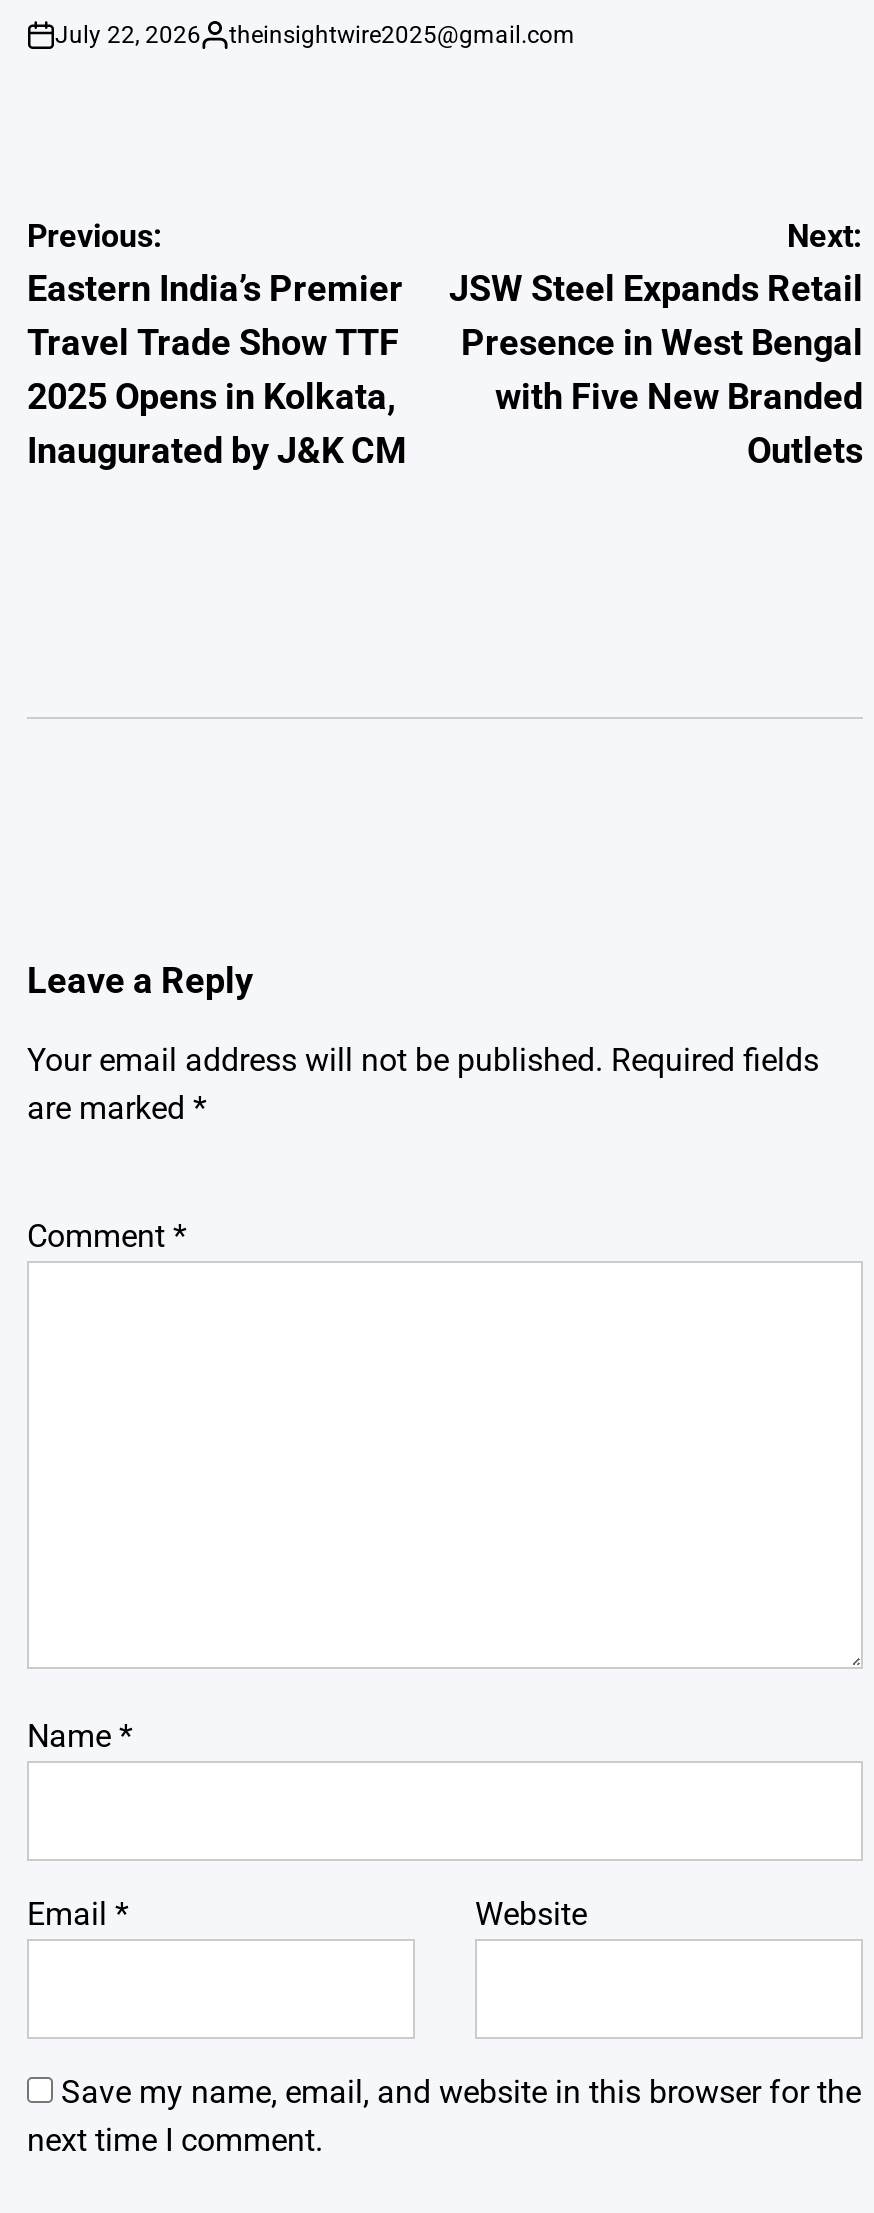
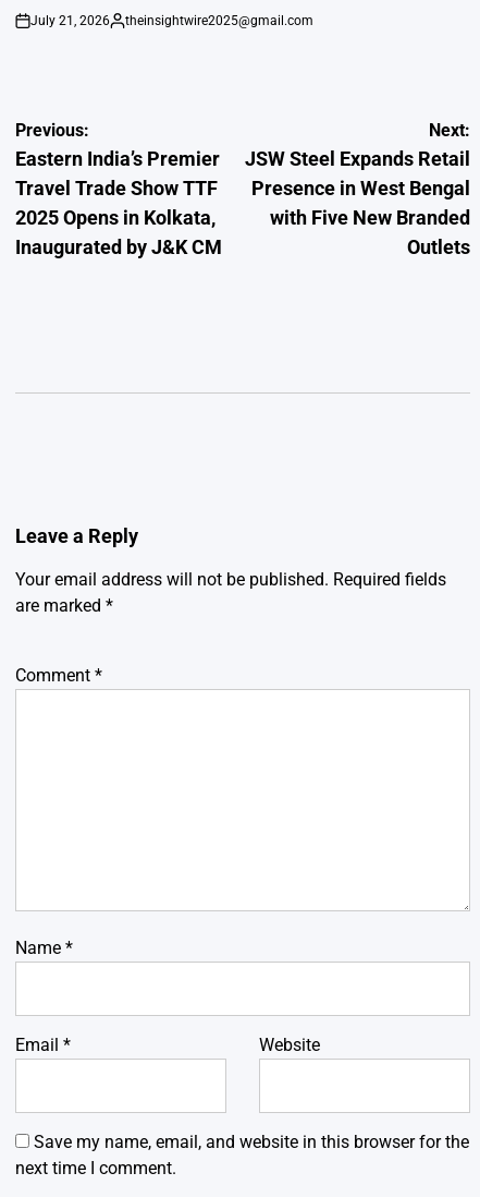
- July 22, 2026 theinsightwire2025@gmail.com
+ July 21, 2026 theinsightwire2025@gmail.com
